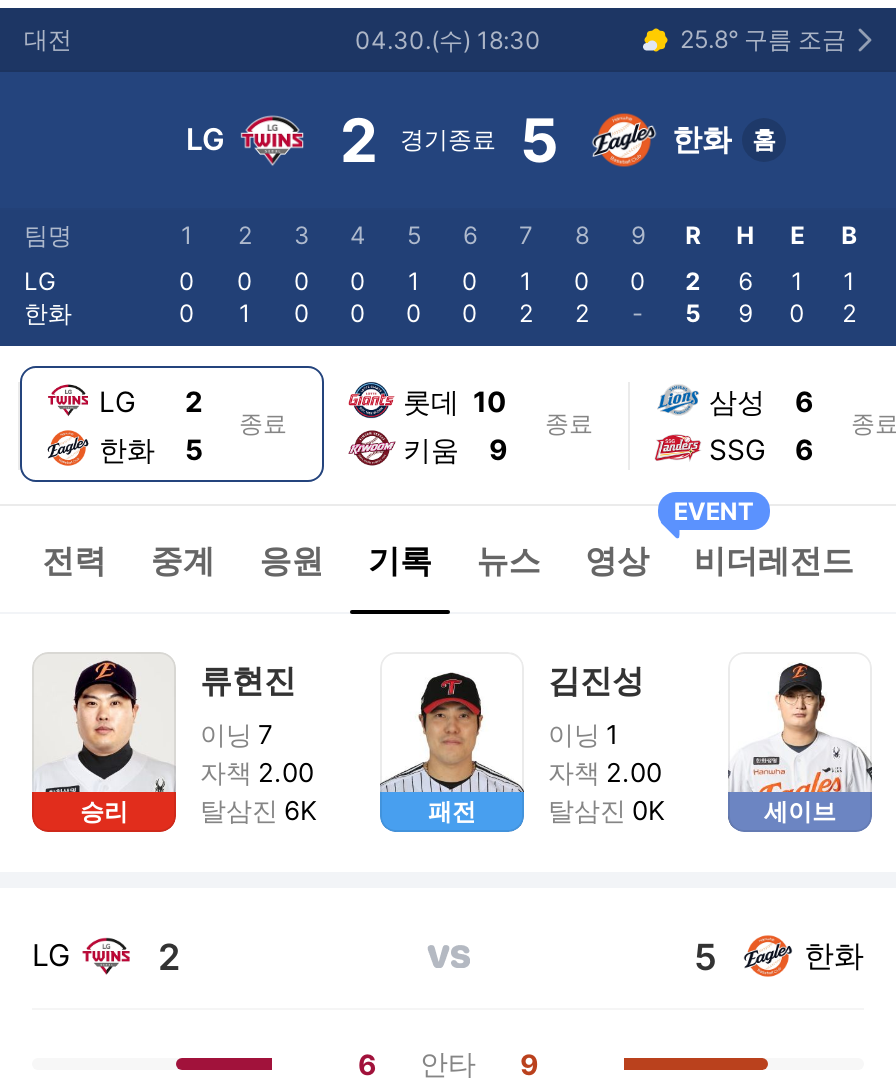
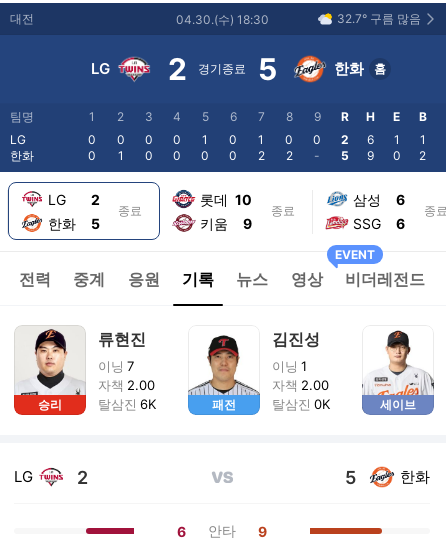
- 25.8° 구름 조금
+ 32.7° 구름 많음
